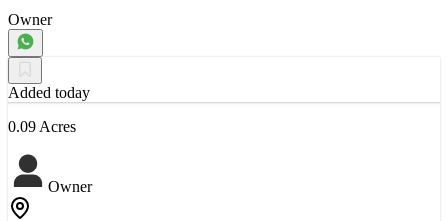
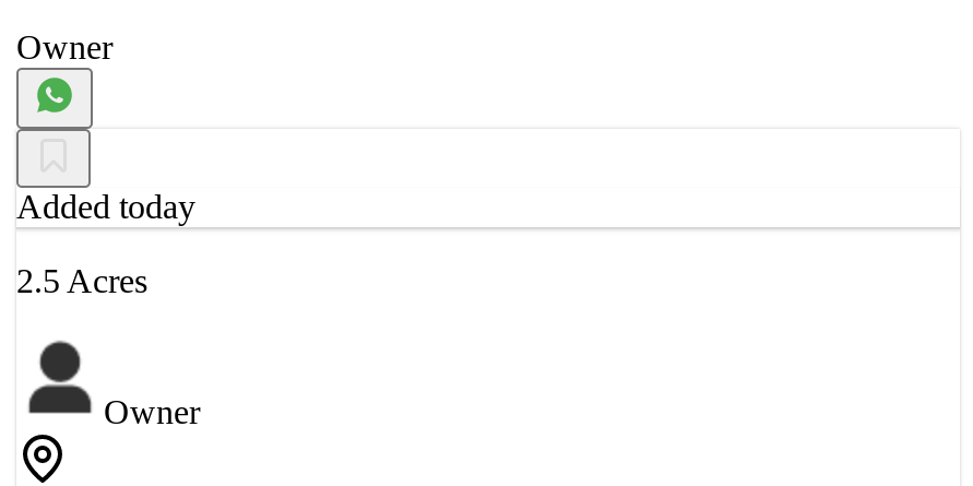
- 0.09 Acres
+ 2.5 Acres
